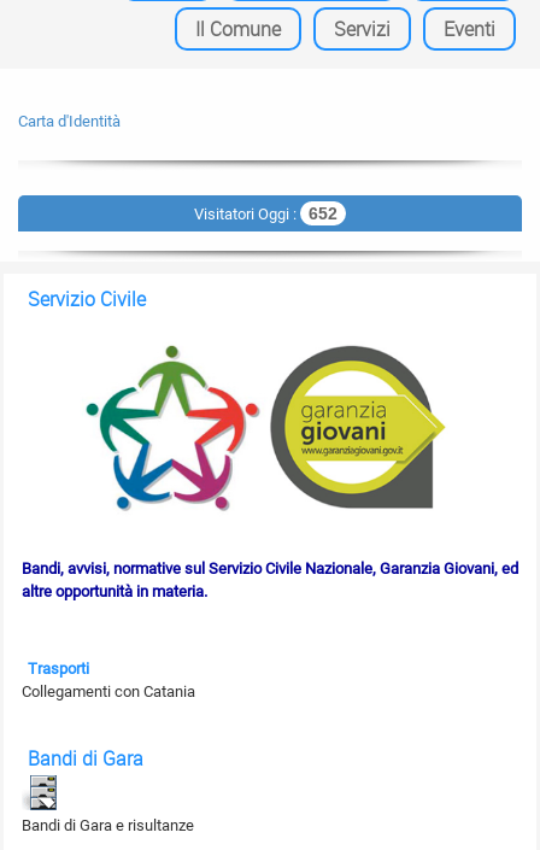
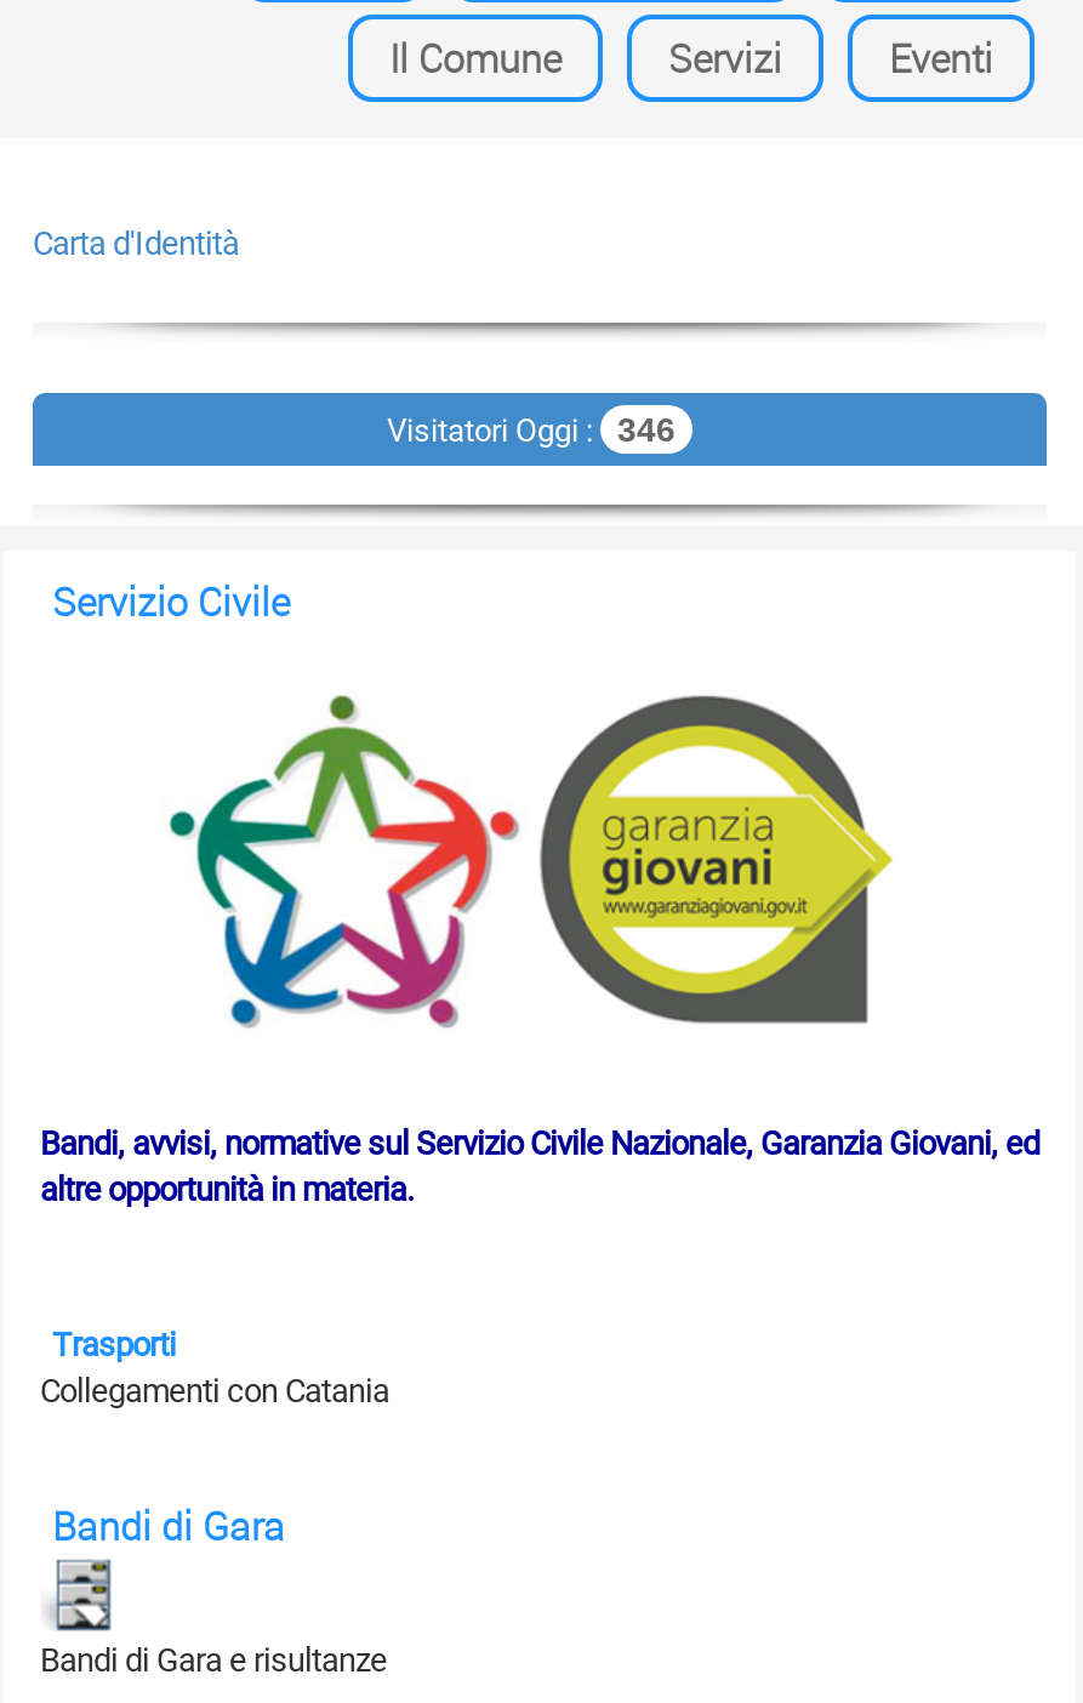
- Visitatori Oggi : 652
+ Visitatori Oggi : 346
